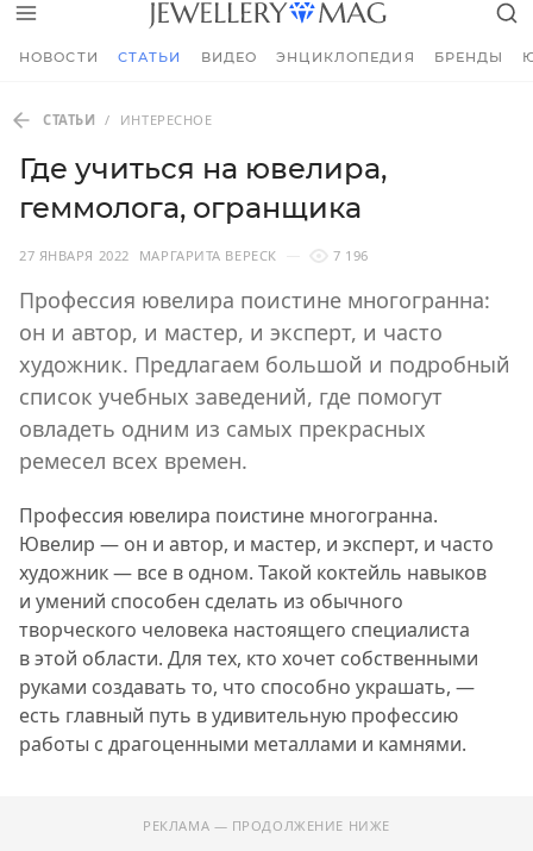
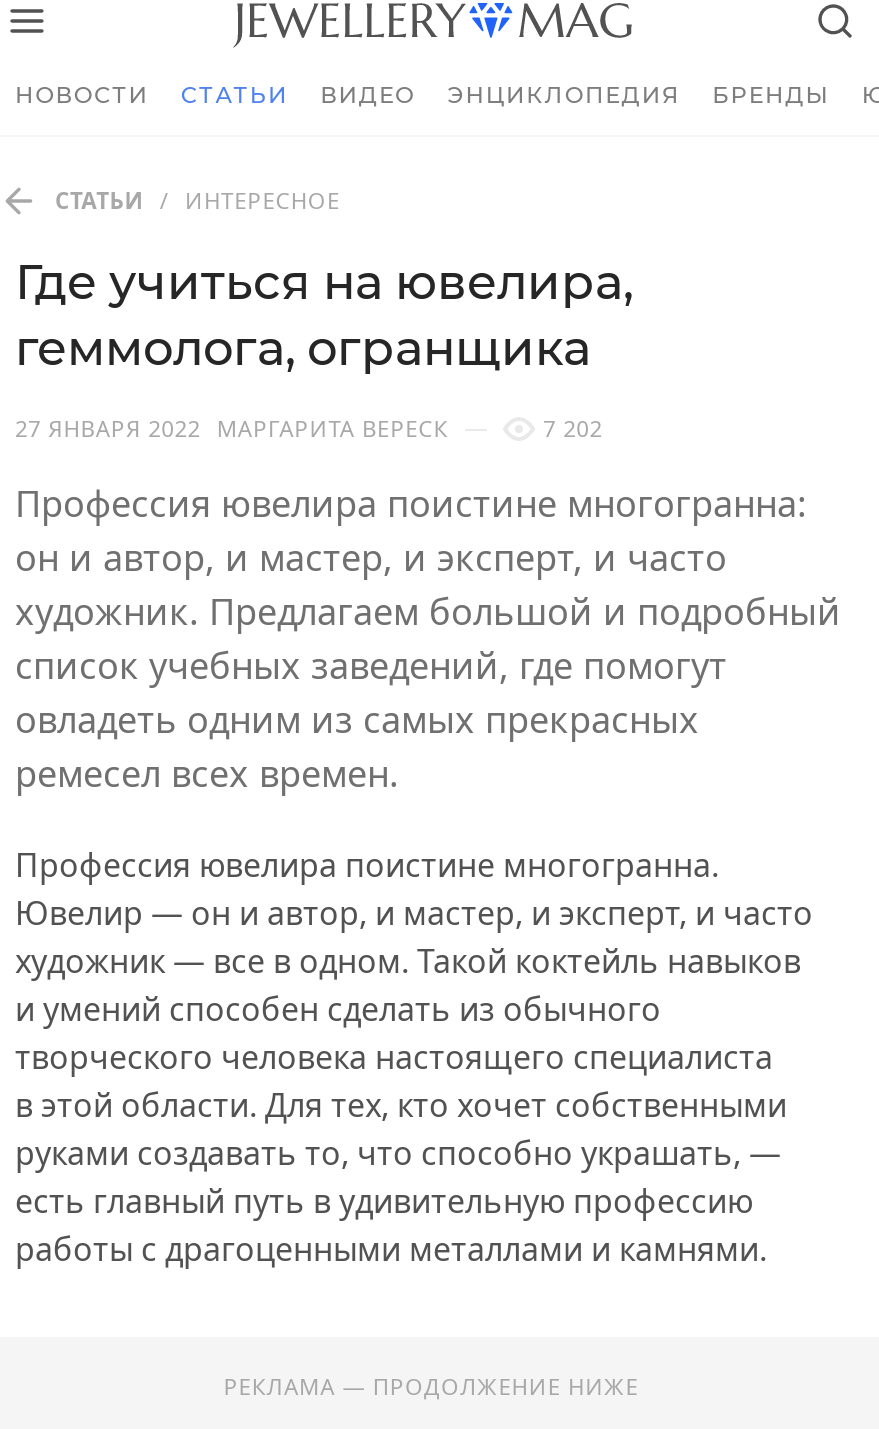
- 7 196
+ 7 202
